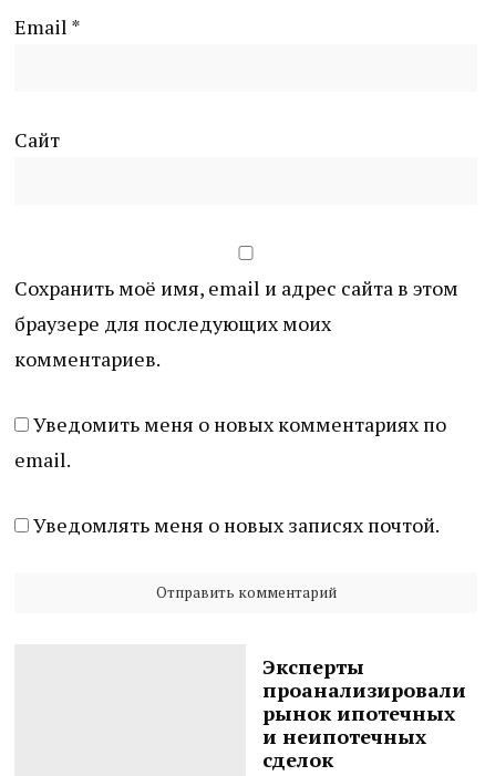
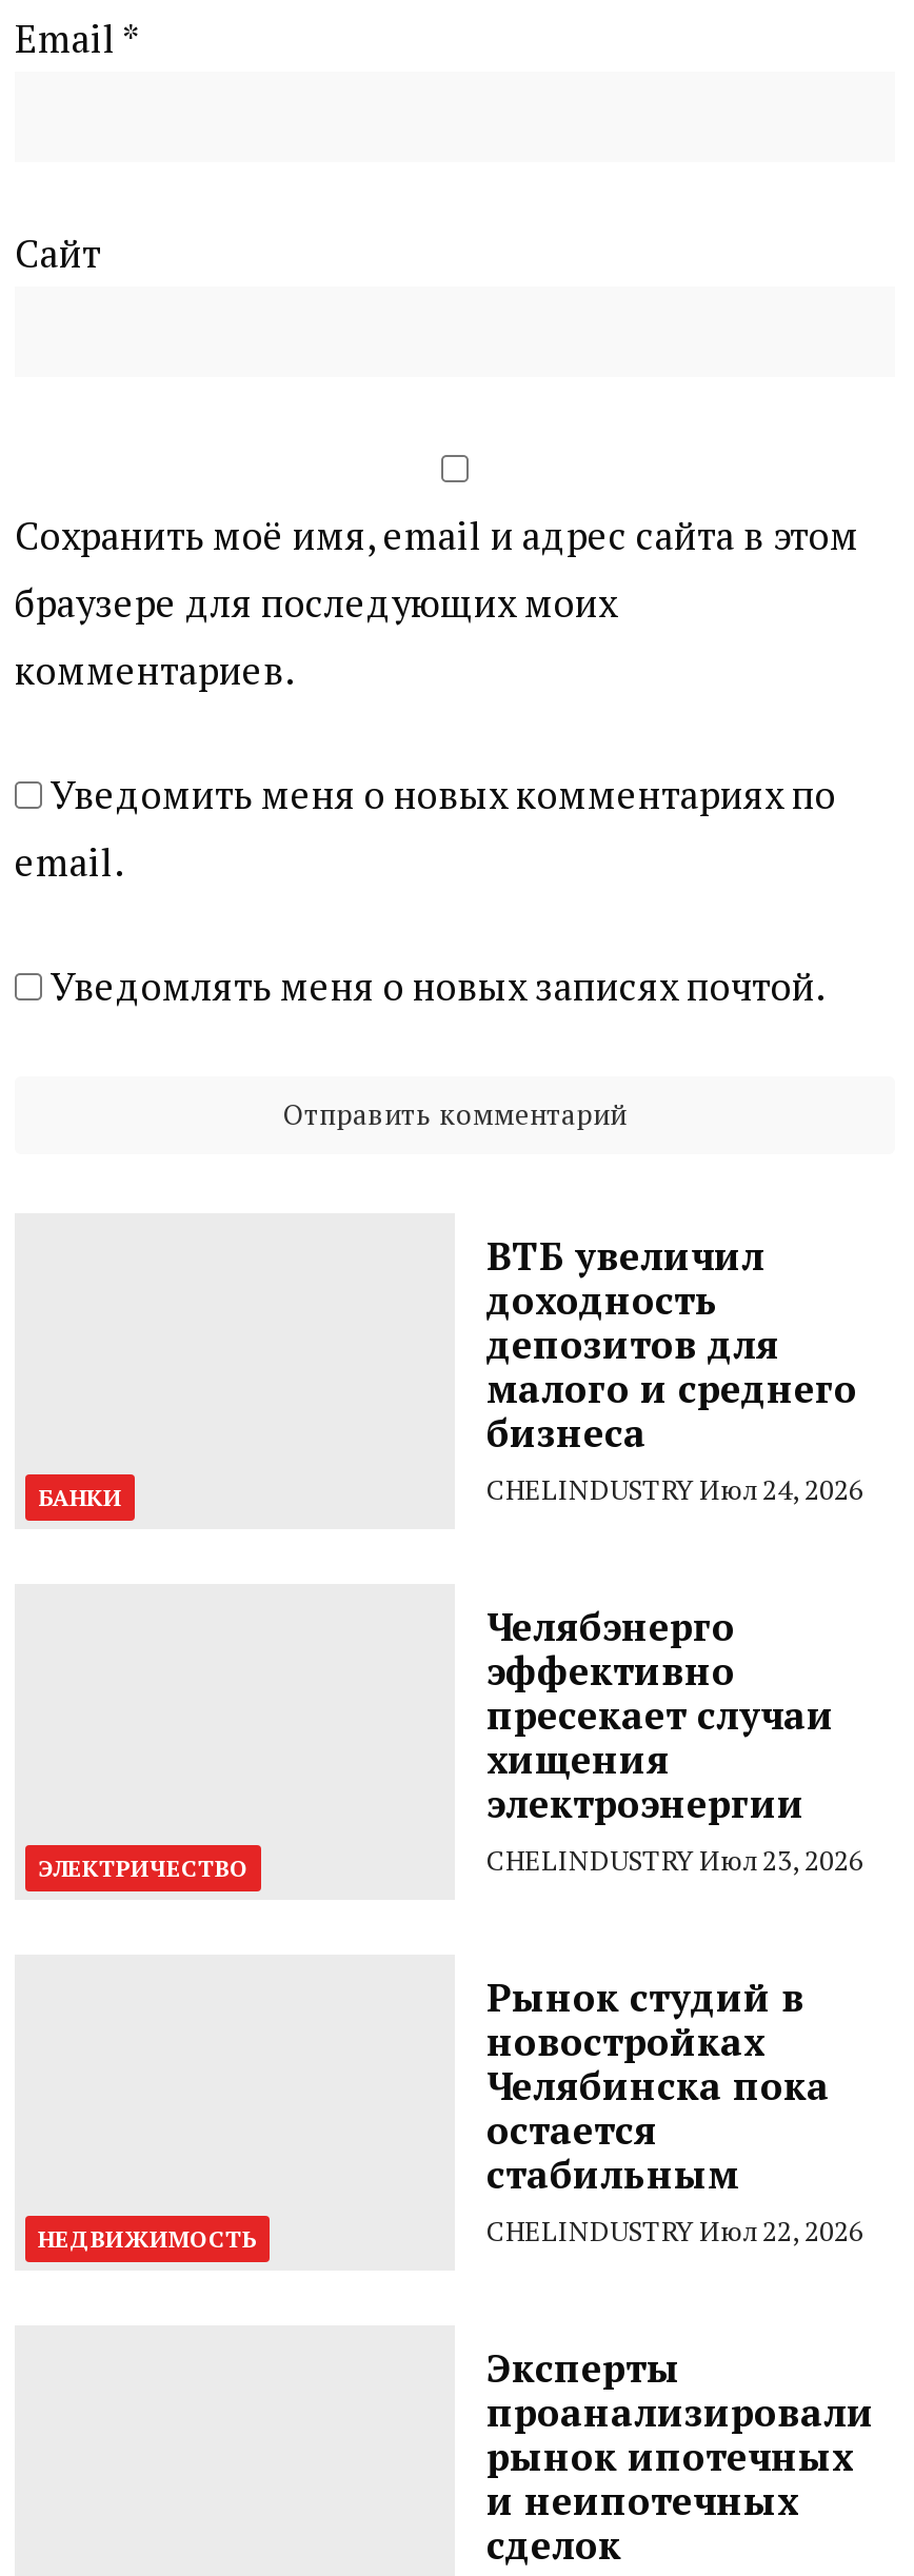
+ БАНКИ

+ ЭЛЕКТРИЧЕСТВО

+ НЕДВИЖИМОСТЬ

+ ВТБ увеличил
+ доходность
+ депозитов для
+ малого и среднего
+ бизнеса
+ CHELINDUSTRY Июл 24, 2026

+ Челябэнерго
+ эффективно
+ пресекает случаи
+ хищения
+ электроэнергии
+ CHELINDUSTRY Июл 23, 2026

+ Рынок студий в
+ новостройках
+ Челябинска пока
+ остается
+ стабильным
+ CHELINDUSTRY Июл 22, 2026
